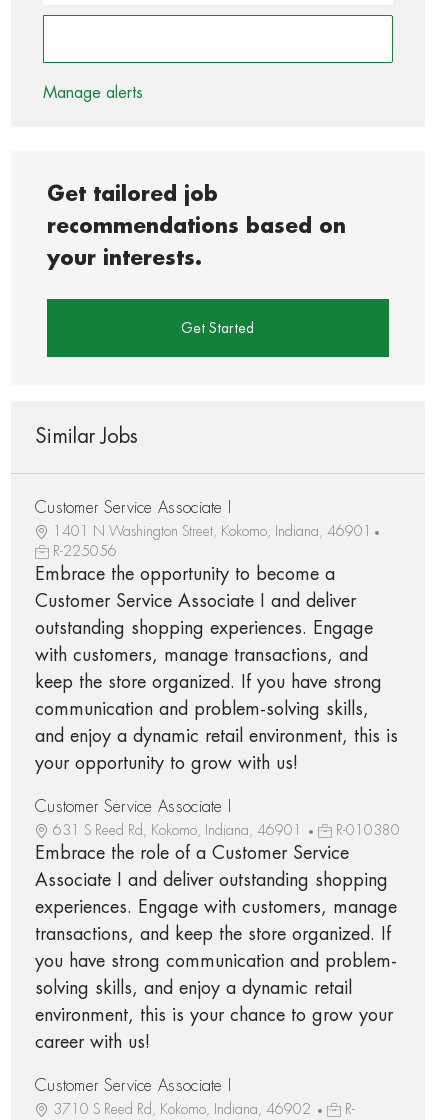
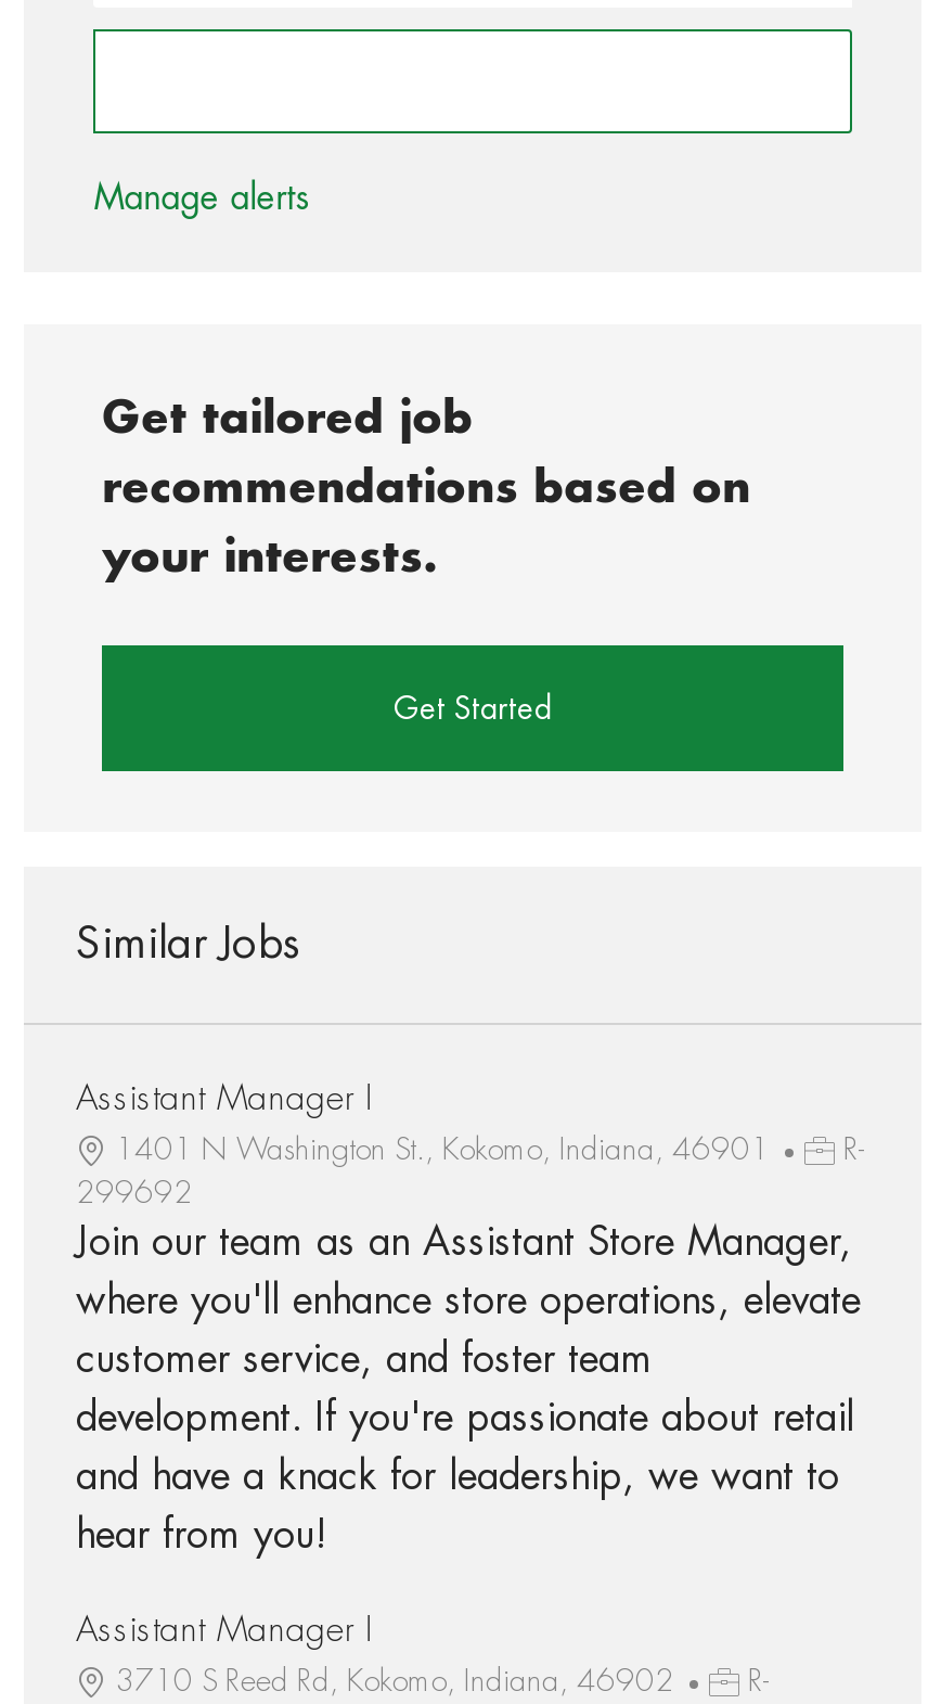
- Customer Service Associate I
- 1401 N Washington Street, Kokomo, Indiana, 46901
- R-225056
- Embrace the opportunity to become a
- Customer Service Associate I and deliver
- outstanding shopping experiences. Engage
- with customers, manage transactions, and
- keep the store organized. If you have strong
- communication and problem-solving skills,
- and enjoy a dynamic retail environment, this is
- your opportunity to grow with us!
- Customer Service Associate I
- 631 S Reed Rd, Kokomo, Indiana, 46901
- R-010380
- Embrace the role of a Customer Service
- Associate I and deliver outstanding shopping
- experiences. Engage with customers, manage
- transactions, and keep the store organized. If
- you have strong communication and problem-
- solving skills, and enjoy a dynamic retail
- environment, this is your chance to grow your
- career with us!
- Customer Service Associate I
+ Assistant Manager I
+ 1401 N Washington St., Kokomo, Indiana, 46901
+ R-
+ 299692
+ Join our team as an Assistant Store Manager,
+ where you'll enhance store operations, elevate
+ customer service, and foster team
+ development. If you're passionate about retail
+ and have a knack for leadership, we want to
+ hear from you!
+ Assistant Manager I
